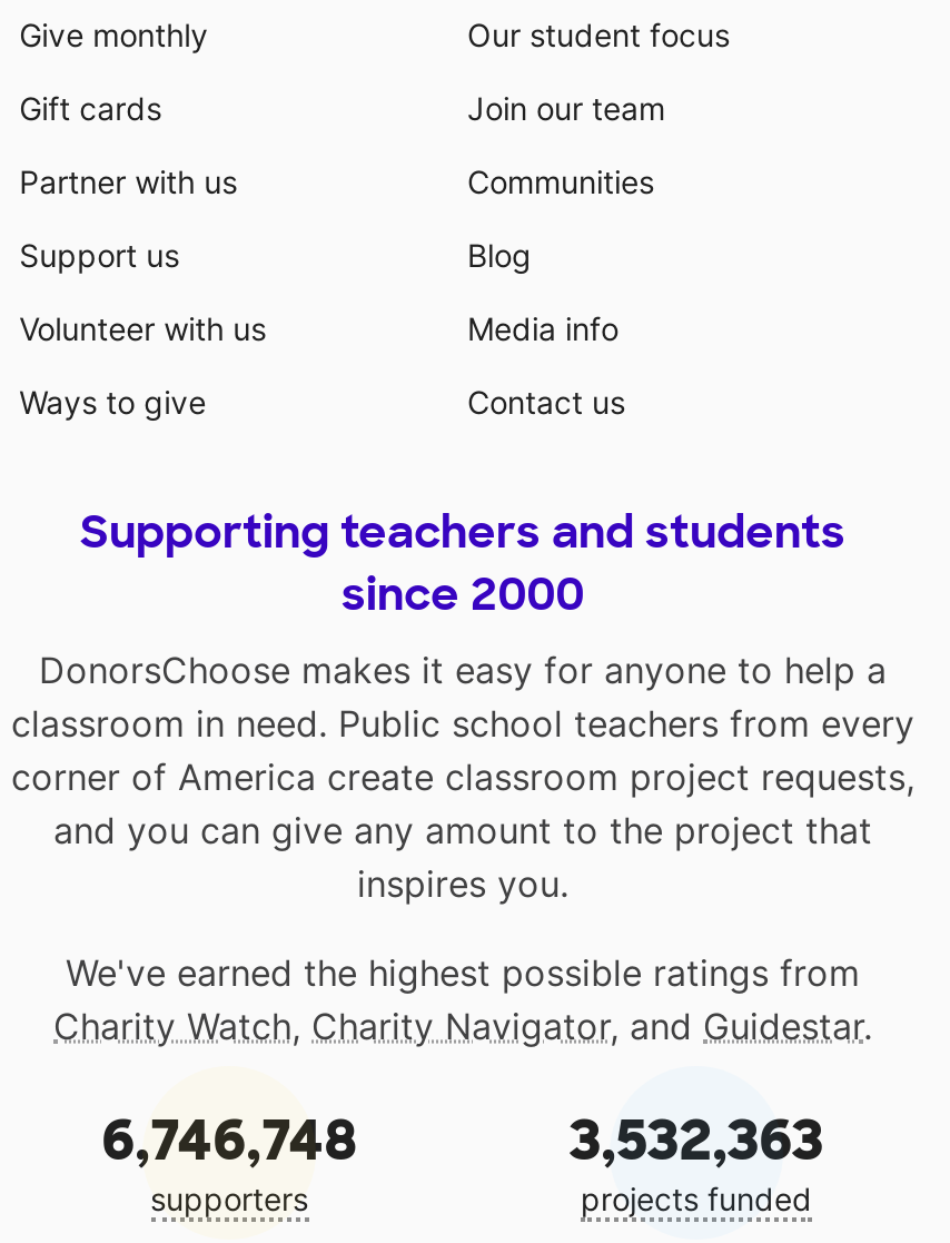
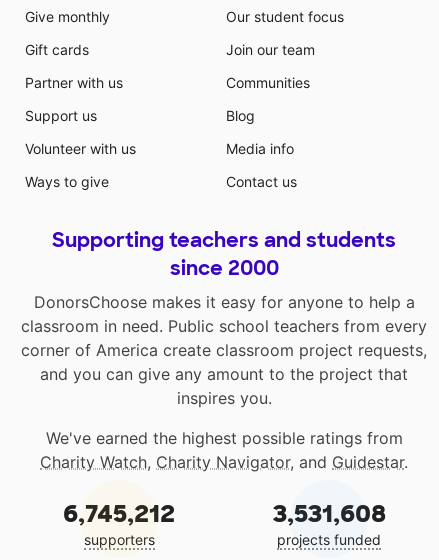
- 6,746,748
+ 6,745,212

- 3,532,363
+ 3,531,608
